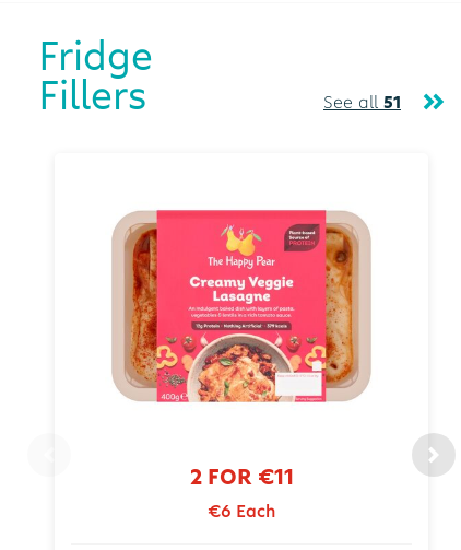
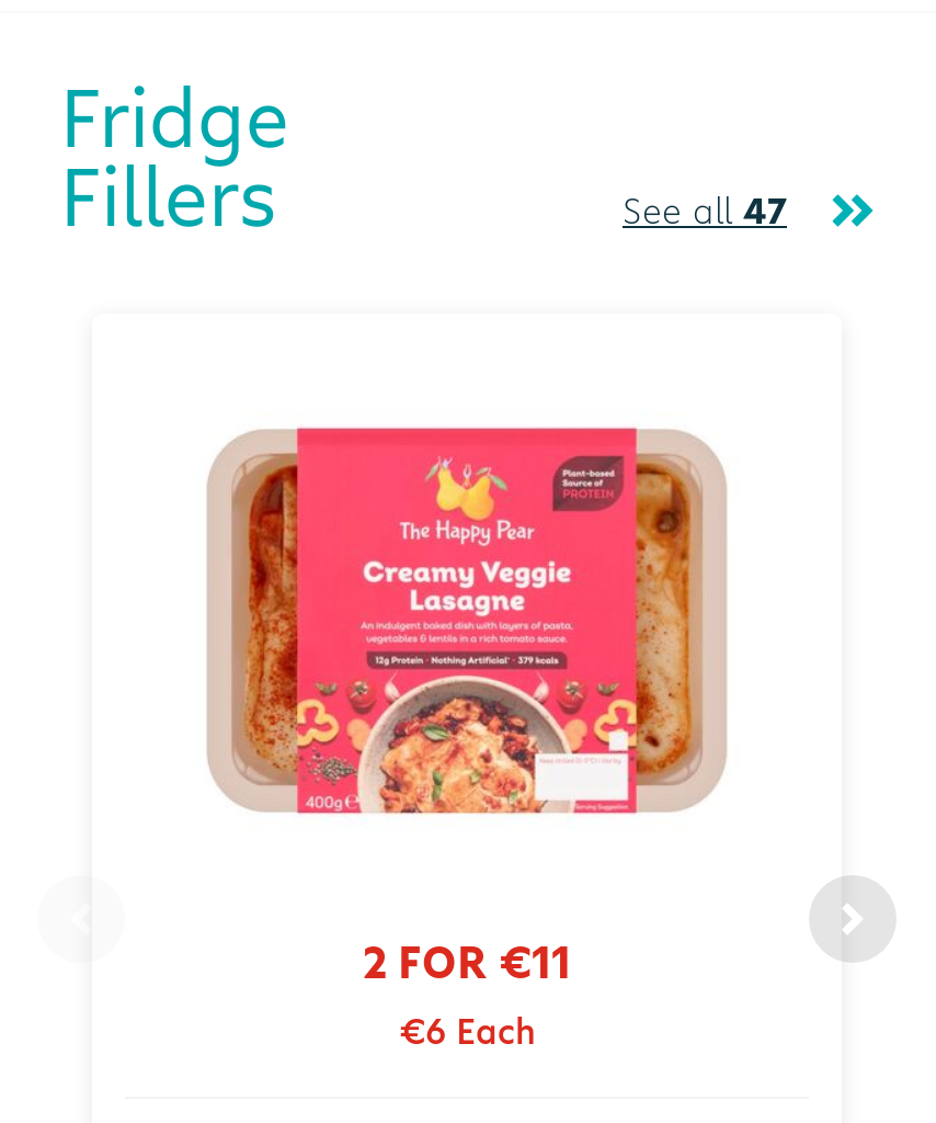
- See all 51
+ See all 47
